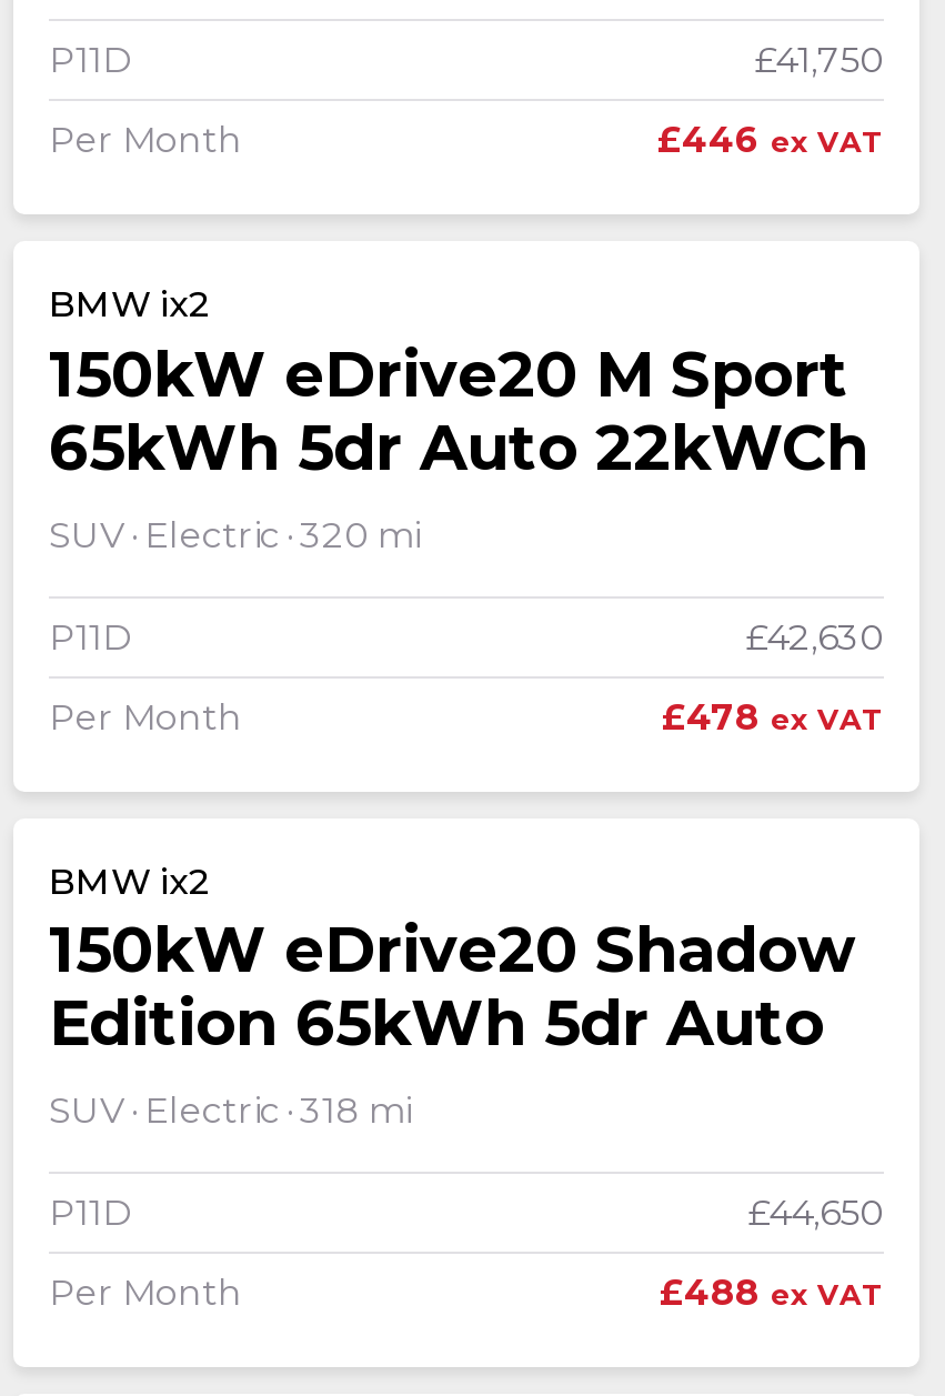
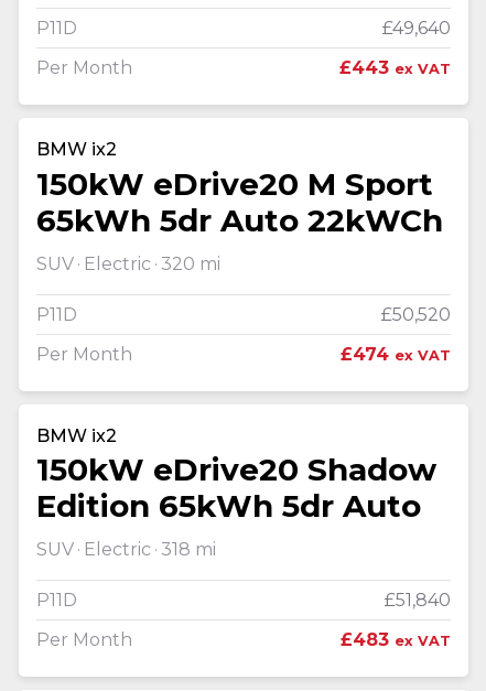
- £41,750
+ £49,640

- £446 ex VAT
+ £443 ex VAT

- £42,630
+ £50,520

- £478 ex VAT
+ £474 ex VAT

- £44,650
+ £51,840

- £488 ex VAT
+ £483 ex VAT
